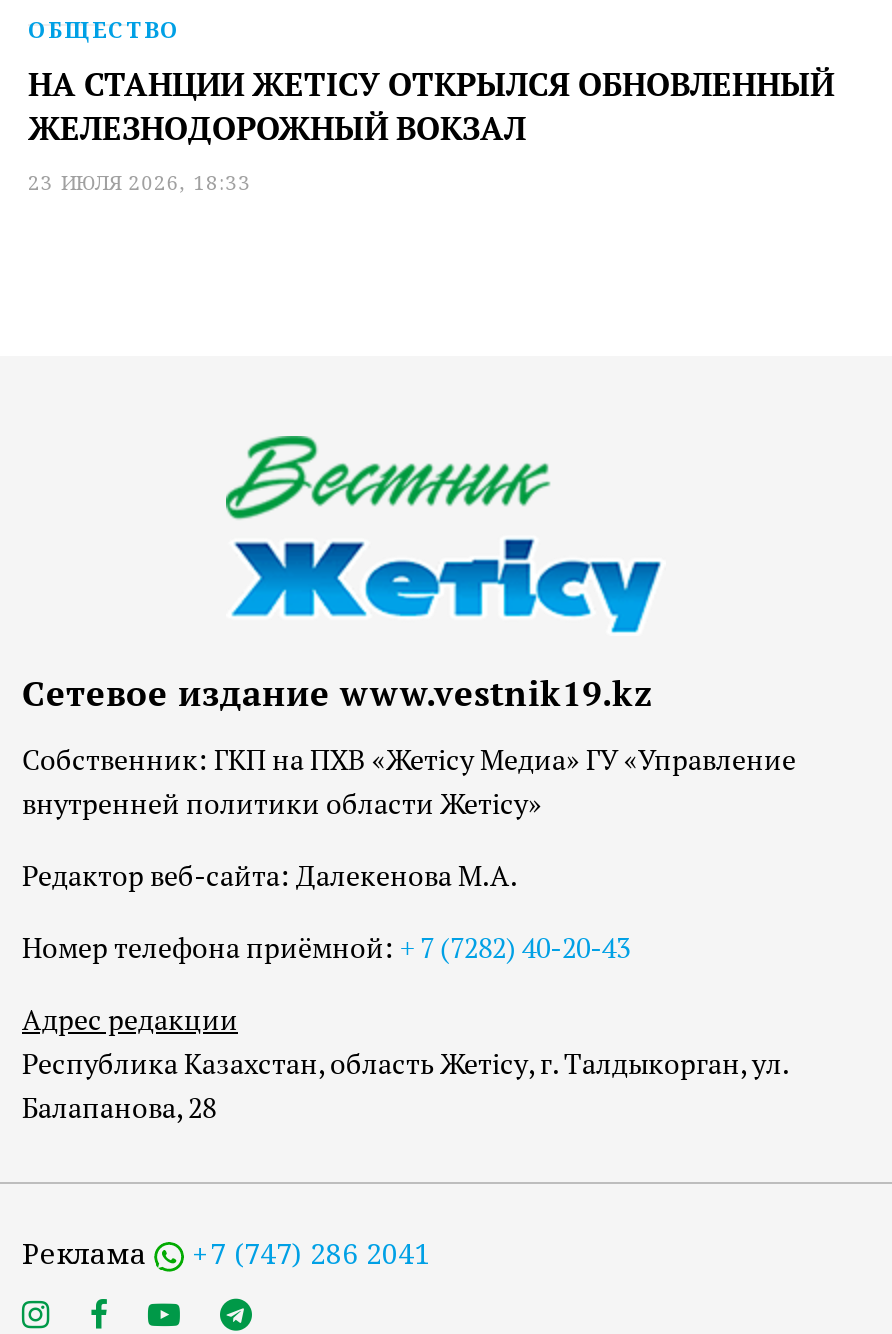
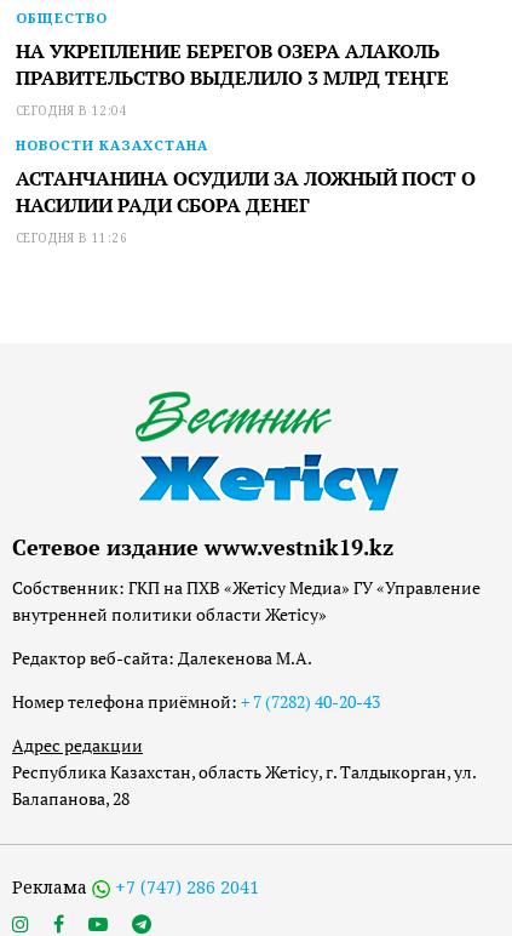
- НА СТАНЦИИ ЖЕТІСУ ОТКРЫЛСЯ ОБНОВЛЕННЫЙ
- ЖЕЛЕЗНОДОРОЖНЫЙ ВОКЗАЛ
- 23 ИЮЛЯ 2026, 18:33
+ НА УКРЕПЛЕНИЕ БЕРЕГОВ ОЗЕРА АЛАКОЛЬ
+ ПРАВИТЕЛЬСТВО ВЫДЕЛИЛО 3 МЛРД ТЕҢГЕ
+ СЕГОДНЯ В 12:04
+ НОВОСТИ КАЗАХСТАНА
+ АСТАНЧАНИНА ОСУДИЛИ ЗА ЛОЖНЫЙ ПОСТ О
+ НАСИЛИИ РАДИ СБОРА ДЕНЕГ
+ СЕГОДНЯ В 11:26
